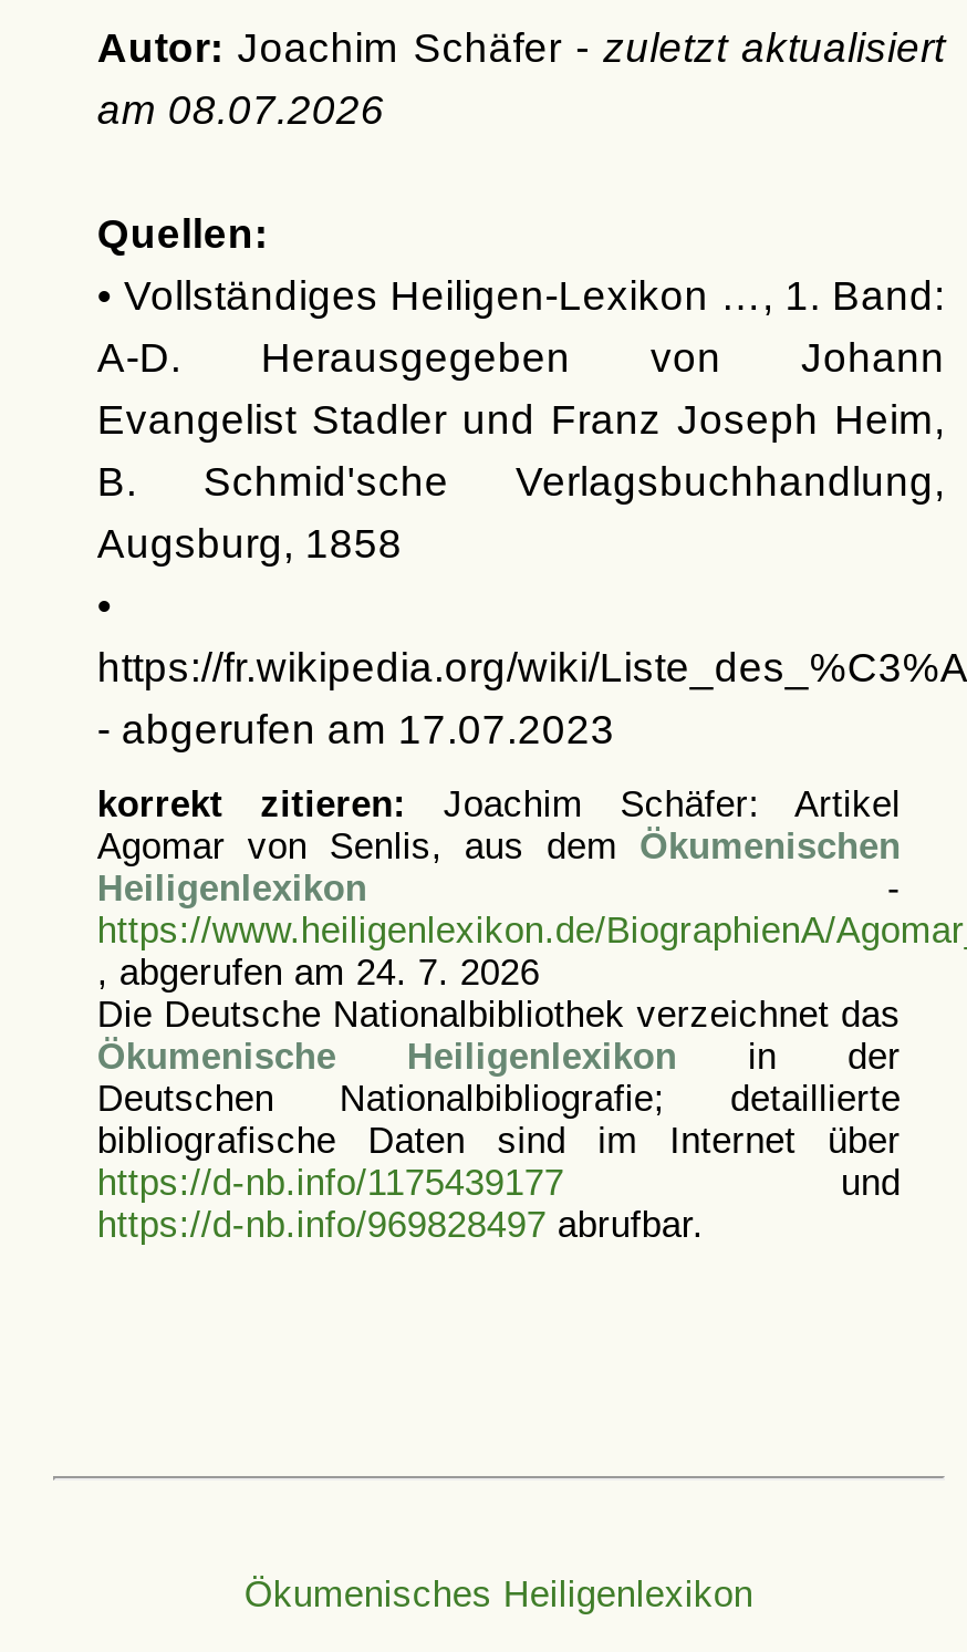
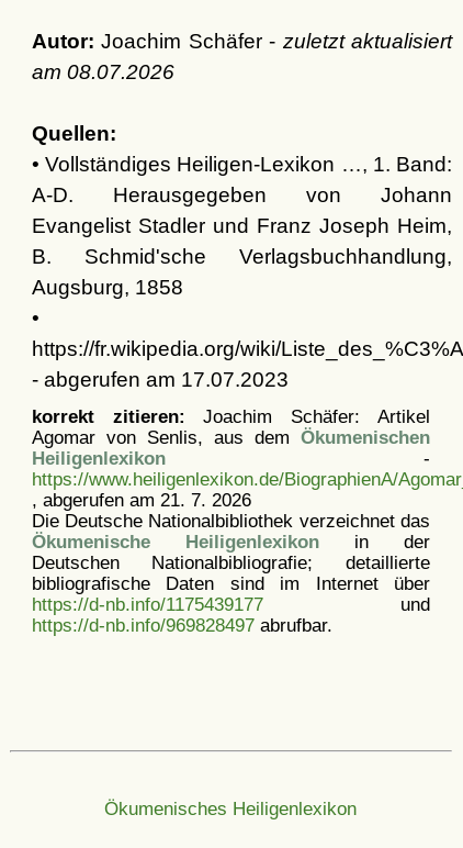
- , abgerufen am 24. 7. 2026
+ , abgerufen am 21. 7. 2026
